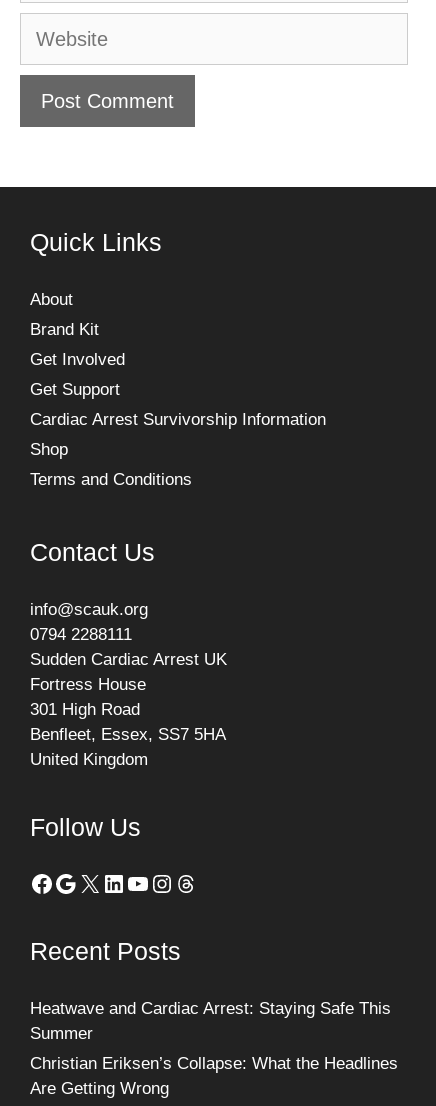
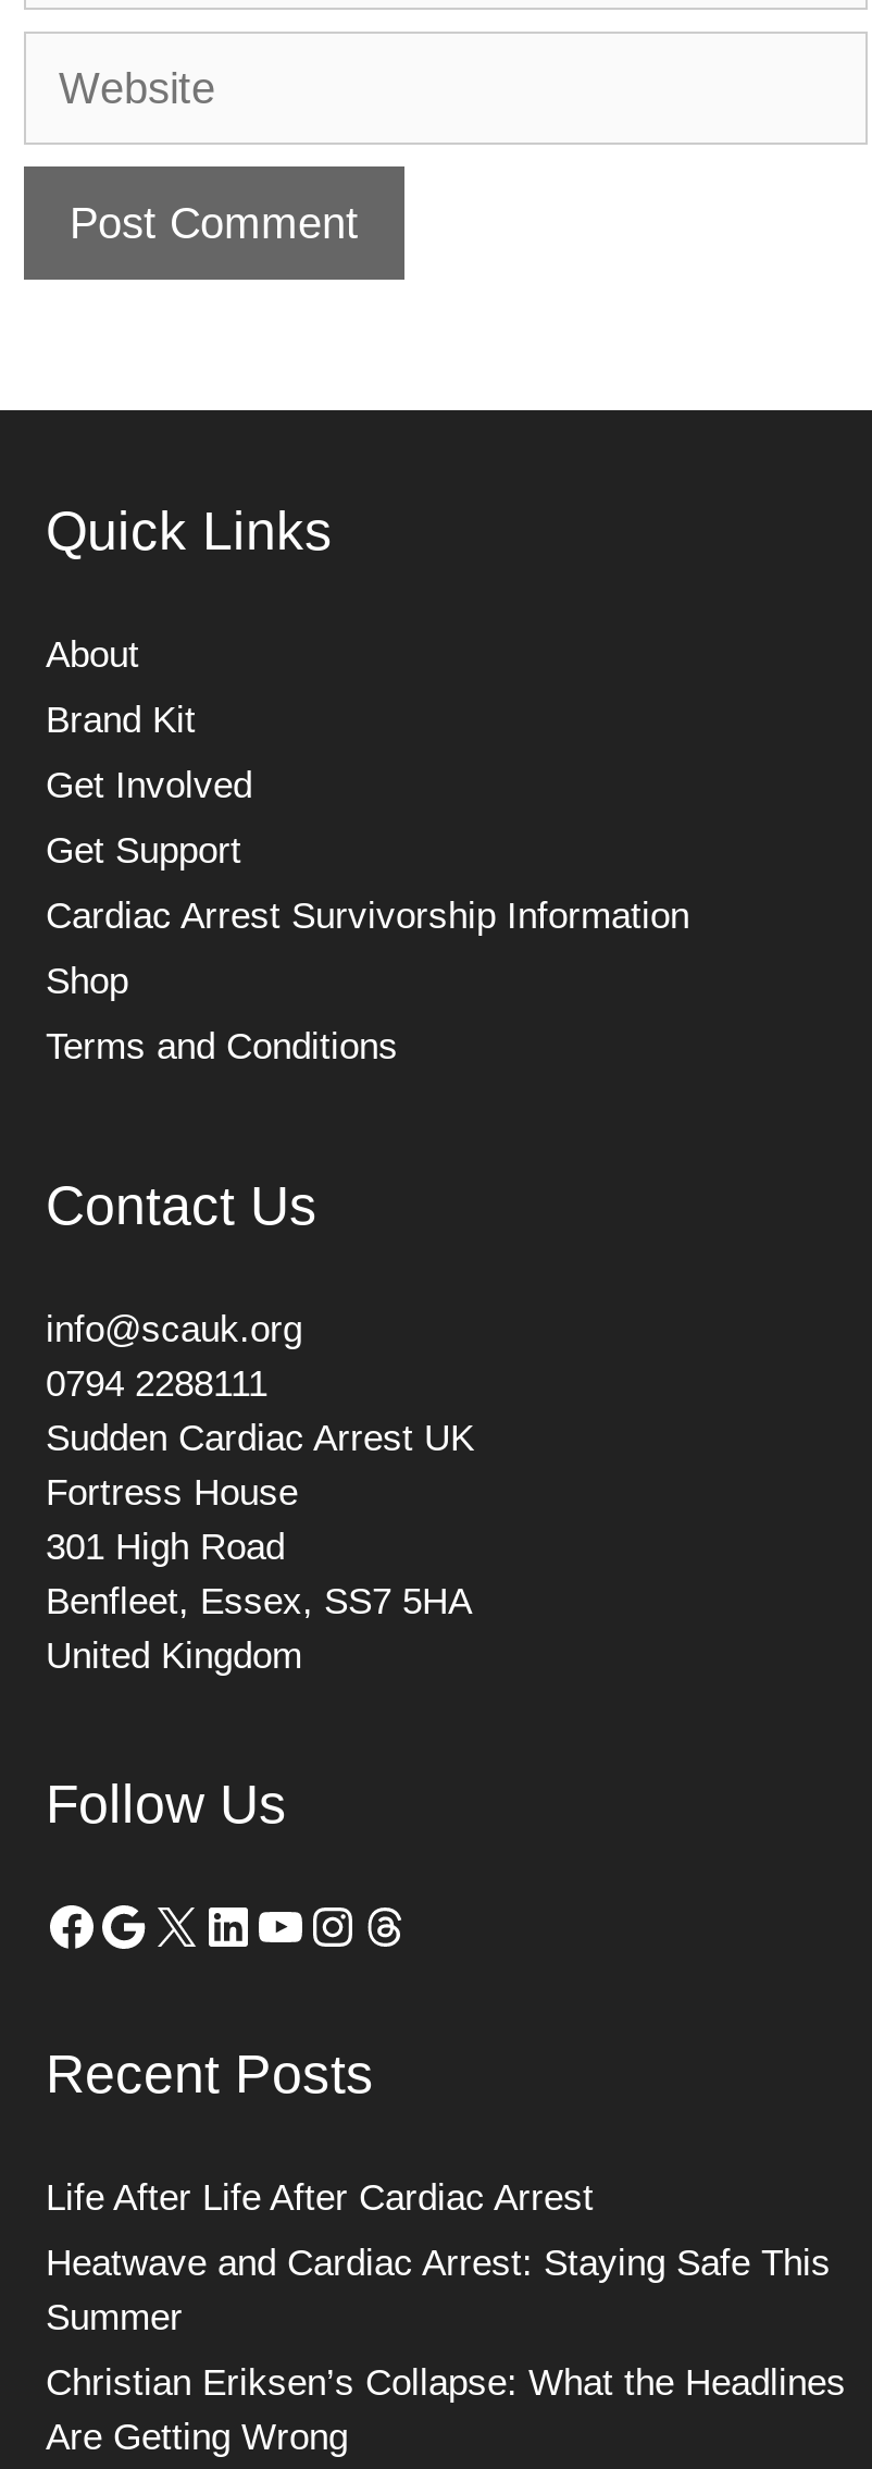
+ Life After Life After Cardiac Arrest
